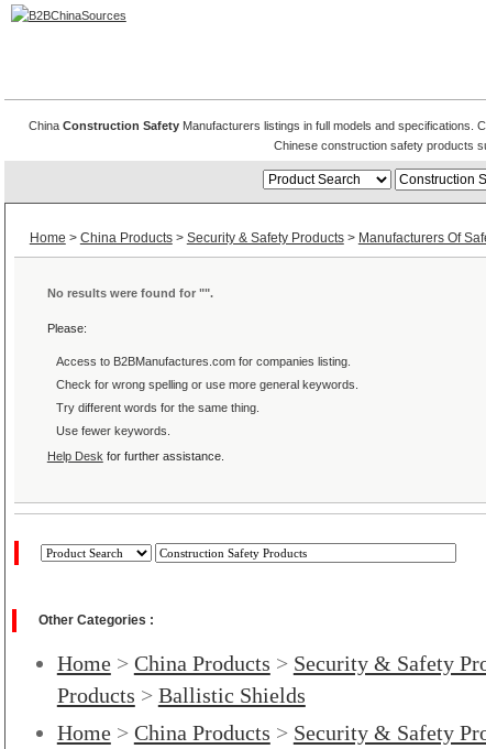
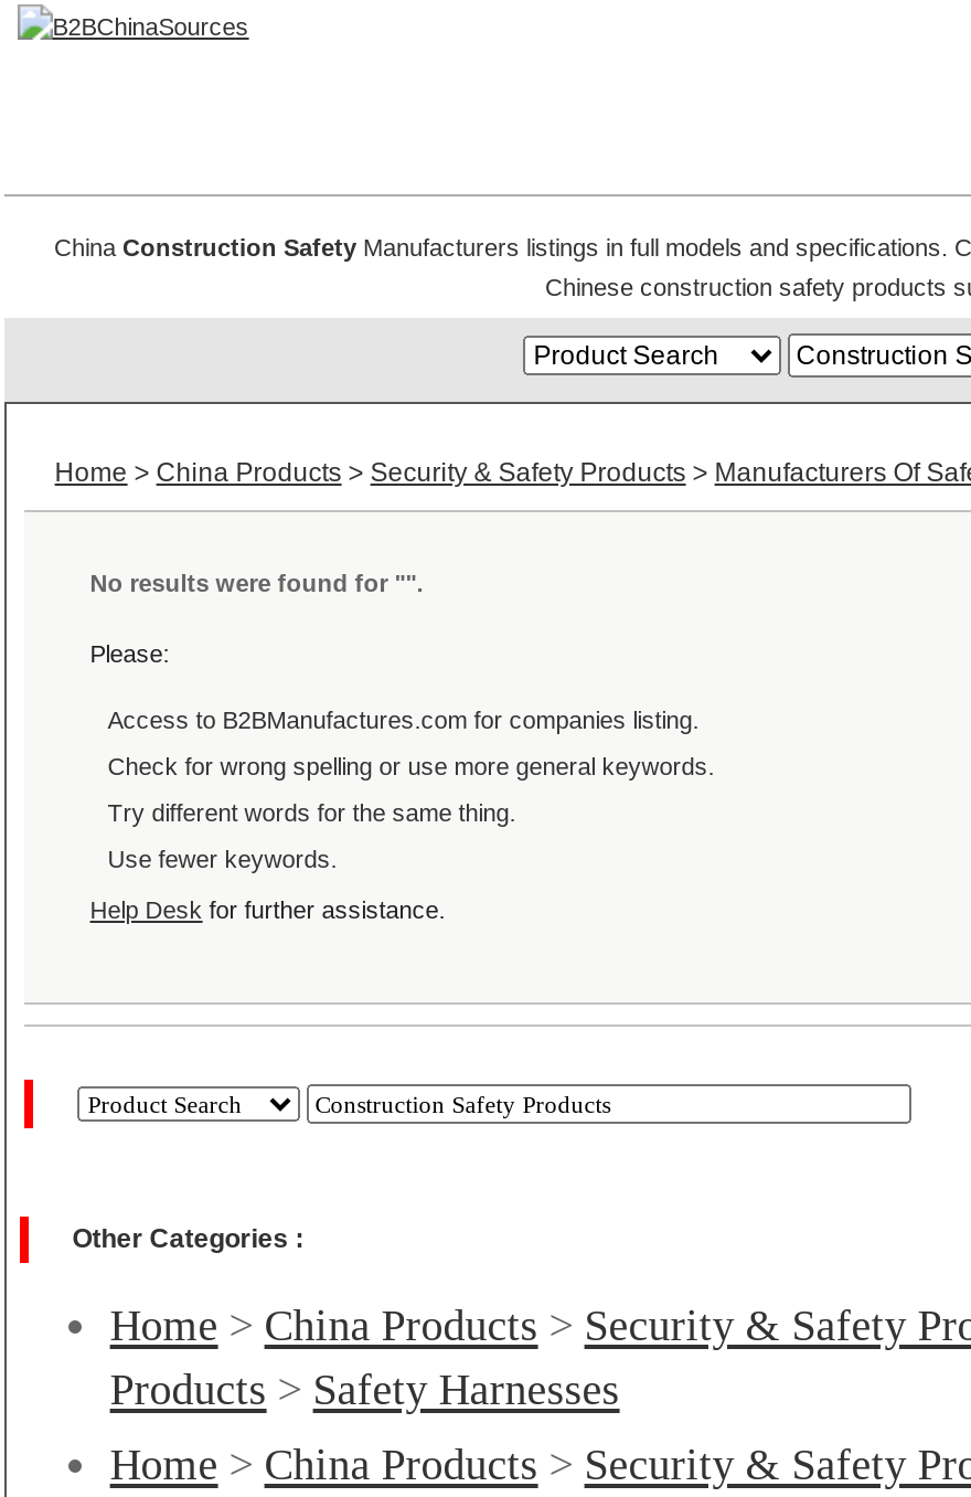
- Products > Ballistic Shields
+ Products > Safety Harnesses
